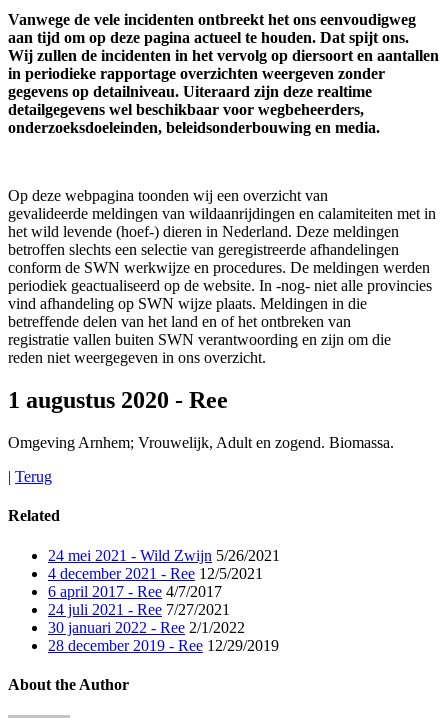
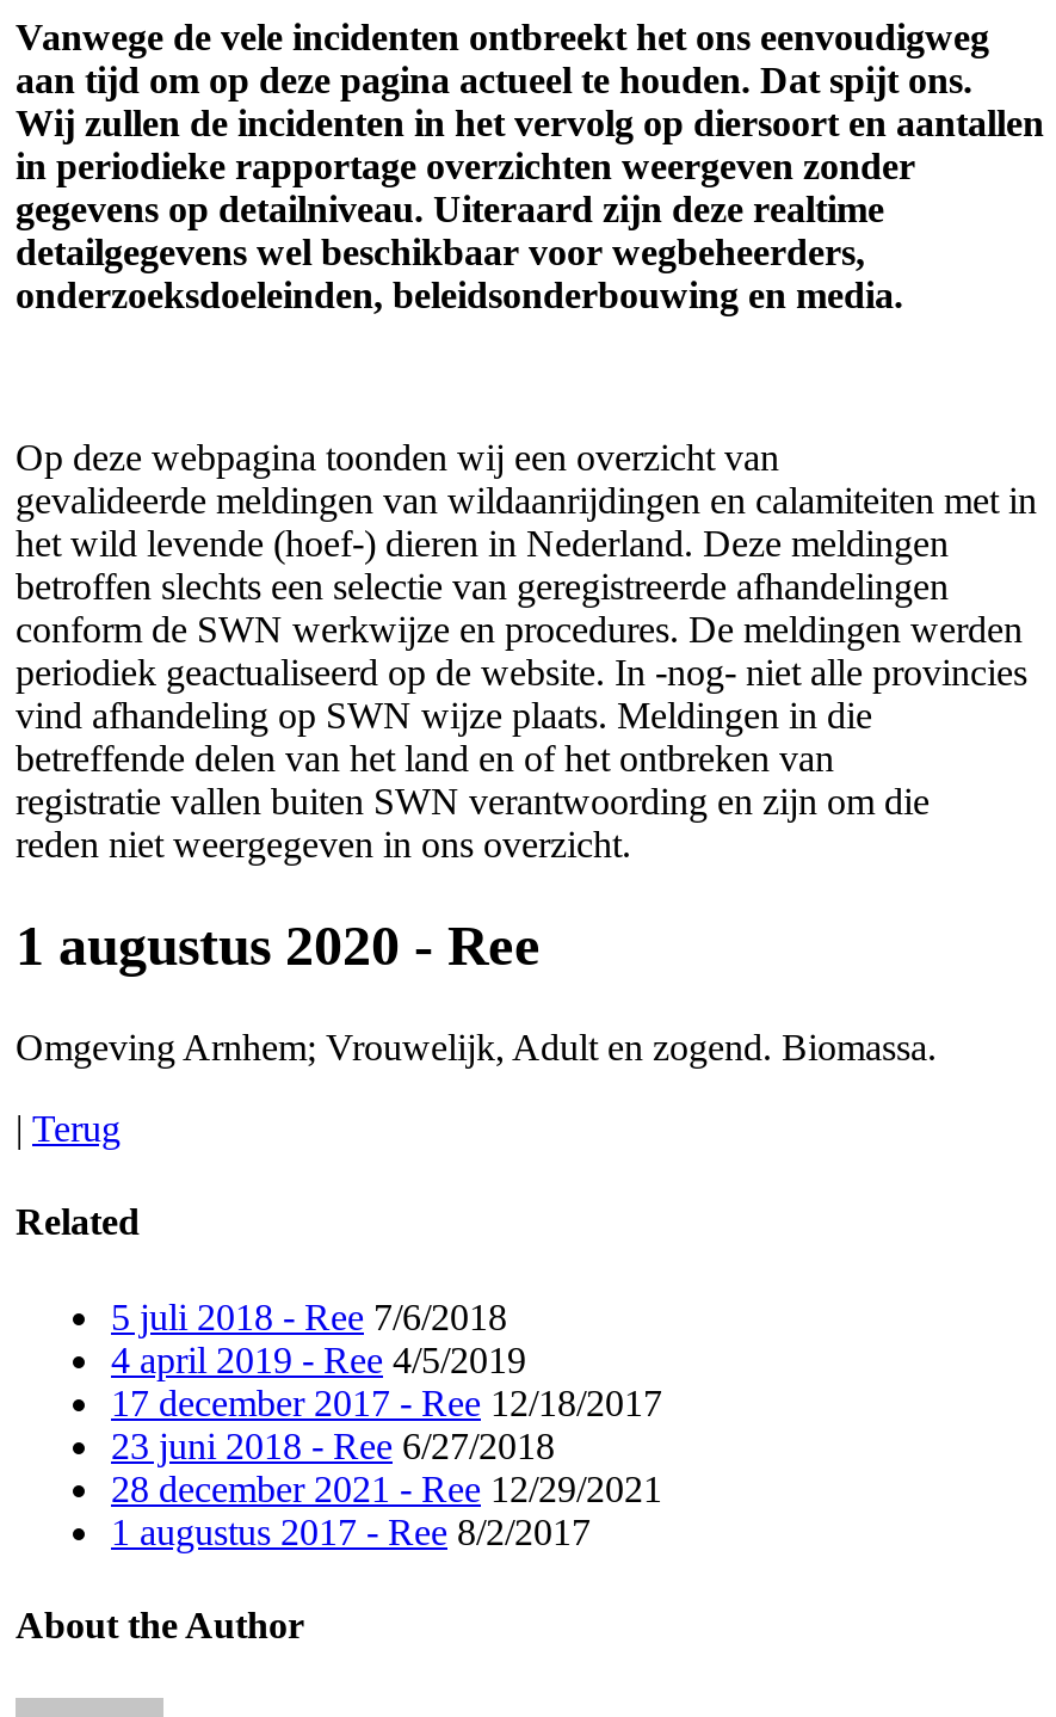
- 24 mei 2021 - Wild Zwijn 5/26/2021
- 4 december 2021 - Ree 12/5/2021
- 6 april 2017 - Ree 4/7/2017
- 24 juli 2021 - Ree 7/27/2021
- 30 januari 2022 - Ree 2/1/2022
- 28 december 2019 - Ree 12/29/2019
+ 5 juli 2018 - Ree 7/6/2018
+ 4 april 2019 - Ree 4/5/2019
+ 17 december 2017 - Ree 12/18/2017
+ 23 juni 2018 - Ree 6/27/2018
+ 28 december 2021 - Ree 12/29/2021
+ 1 augustus 2017 - Ree 8/2/2017
